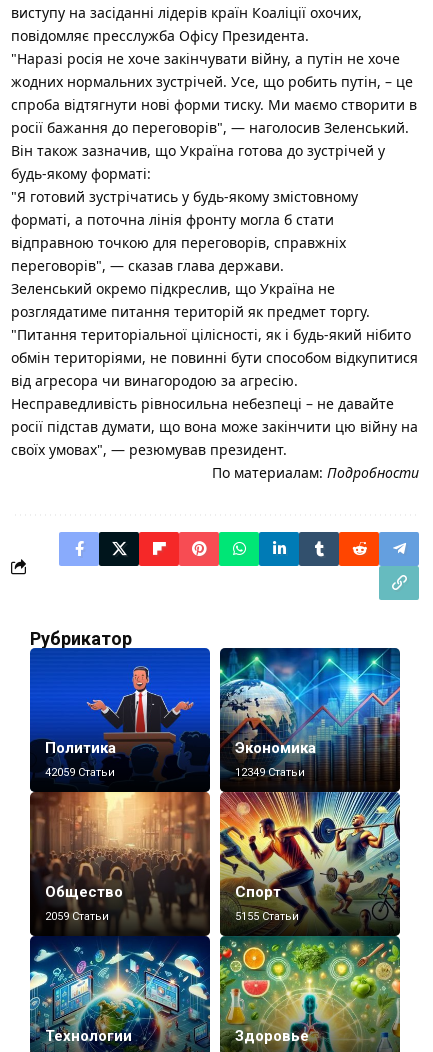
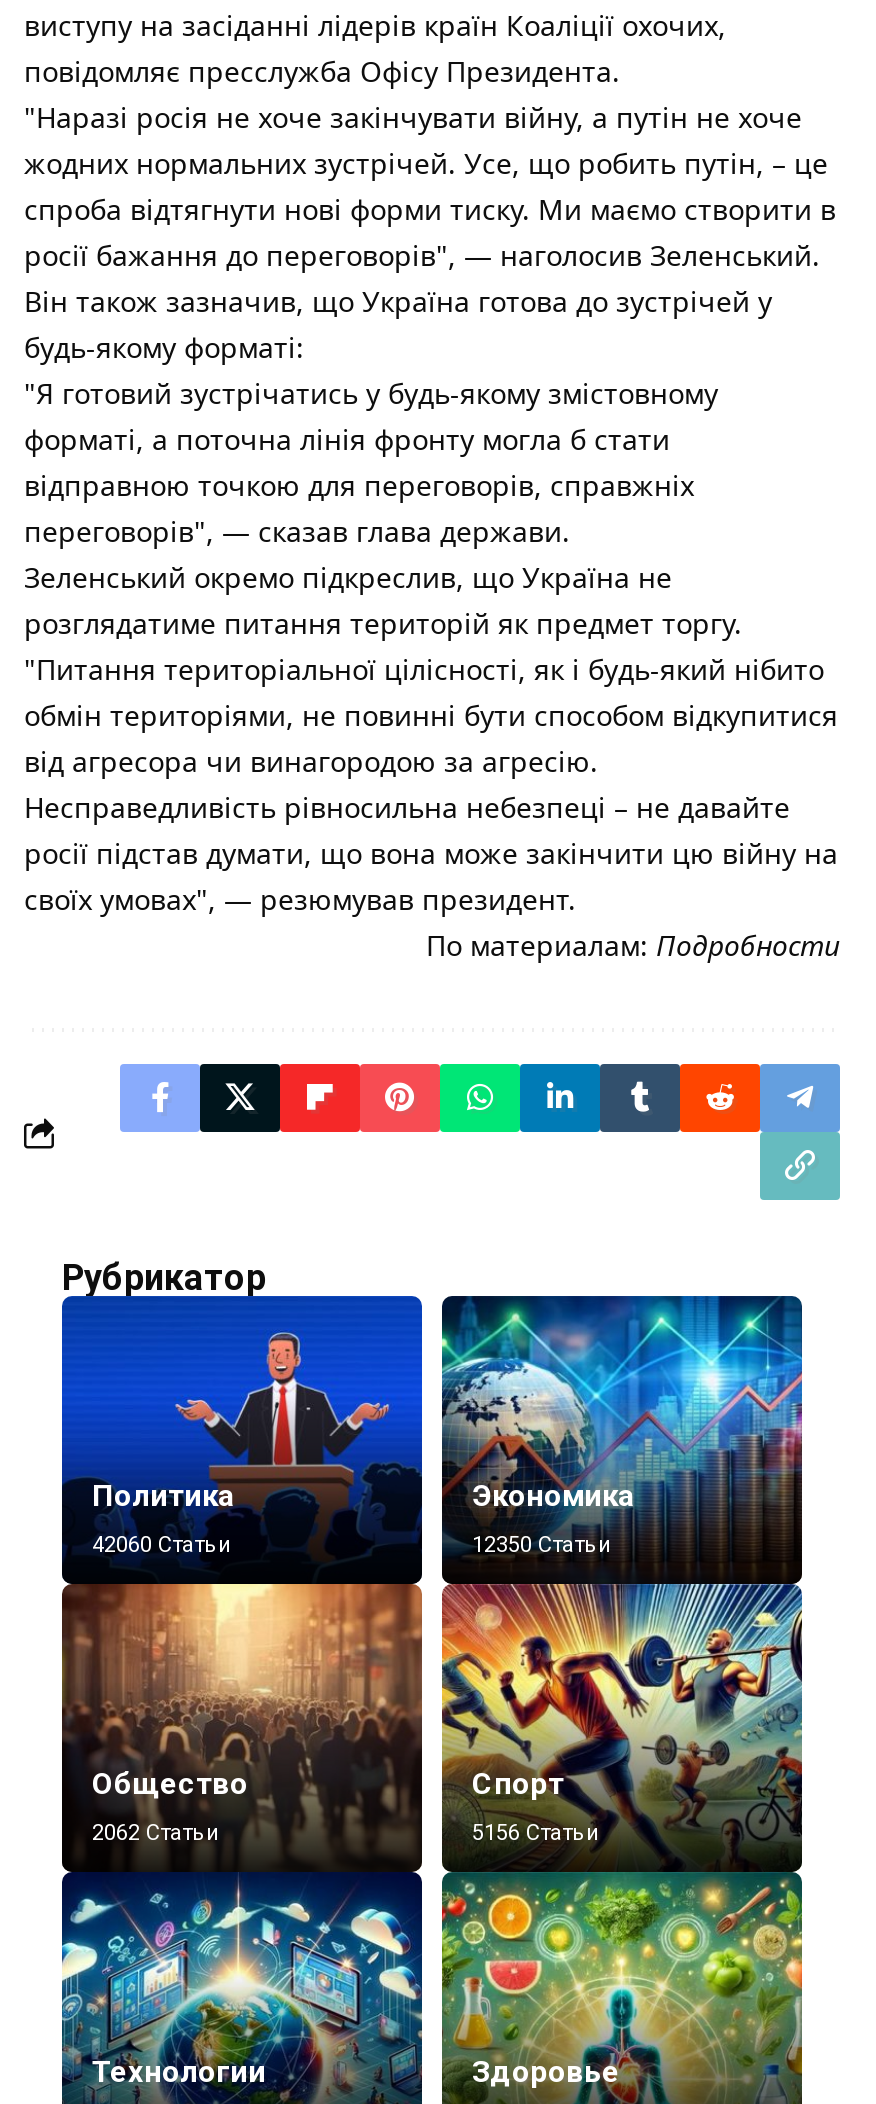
- 42059 Статьи
+ 42060 Статьи

- 12349 Статьи
+ 12350 Статьи

- 2059 Статьи
+ 2062 Статьи

- 5155 Статьи
+ 5156 Статьи
